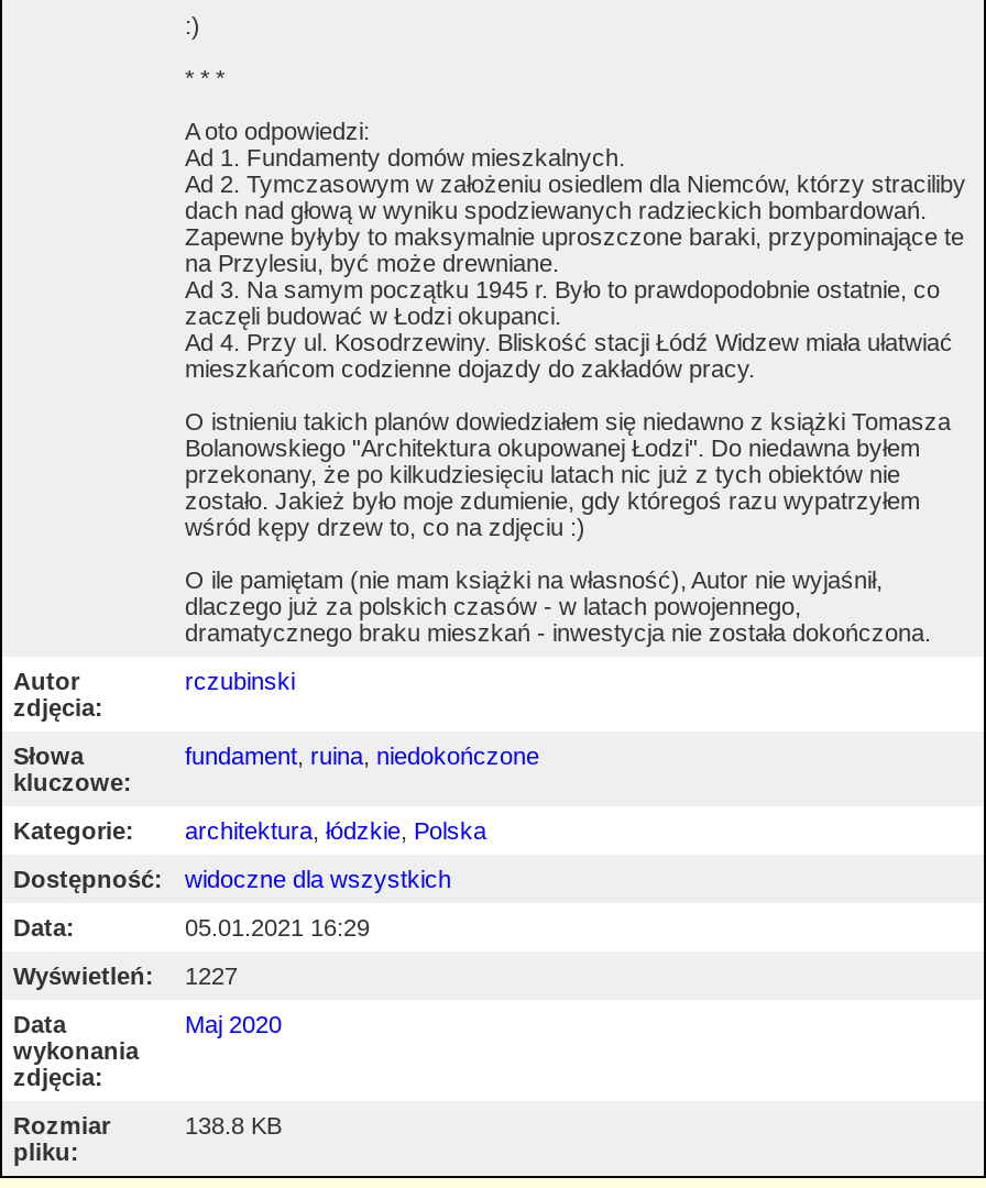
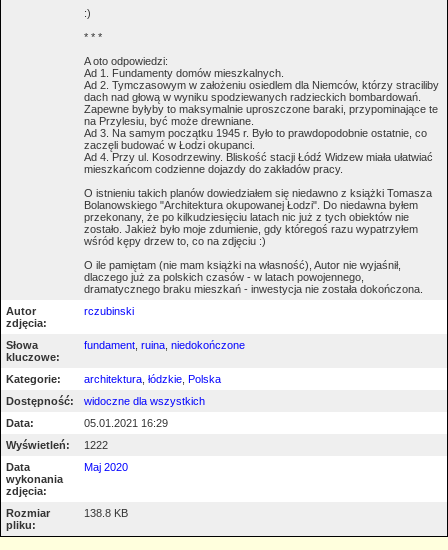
- Wyświetleń: 1227
+ Wyświetleń: 1222
